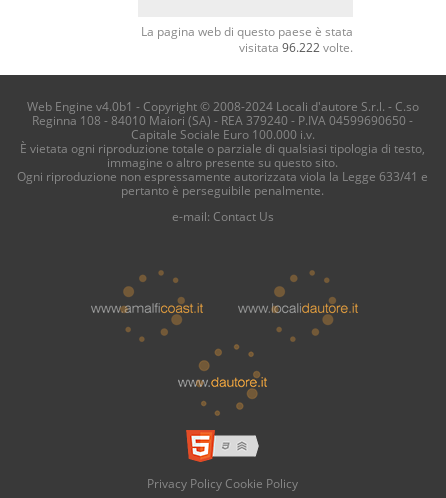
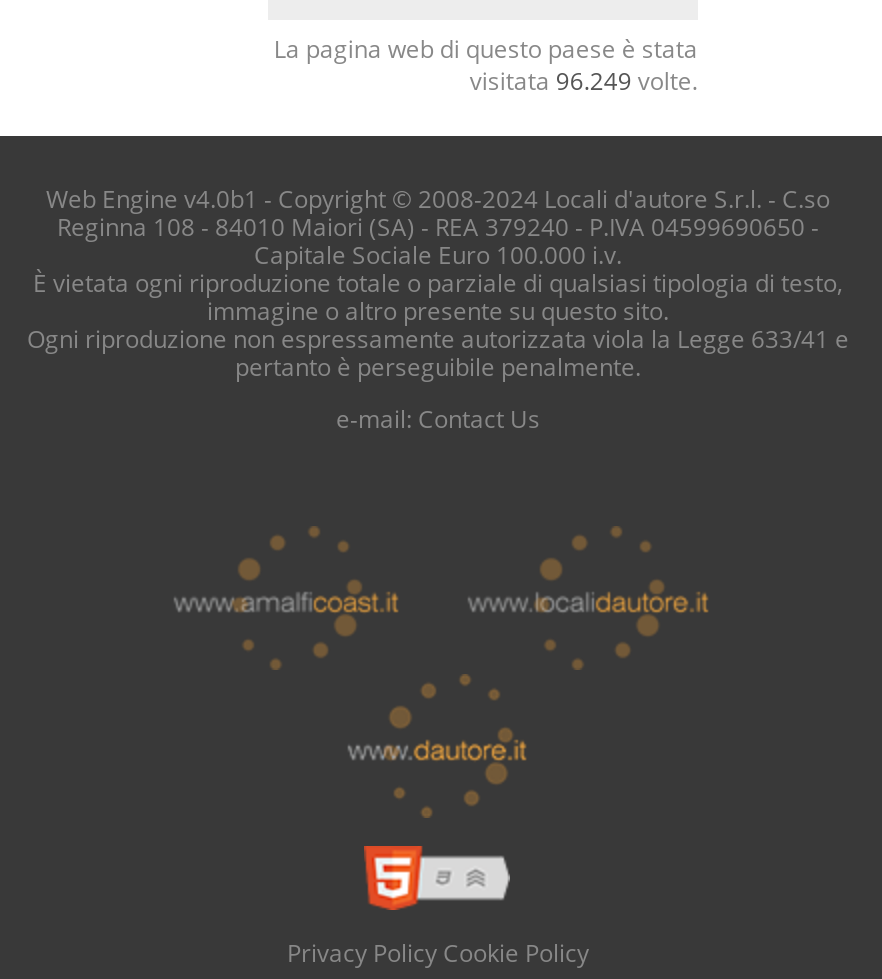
- visitata96.222 volte.
+ visitata96.249 volte.
